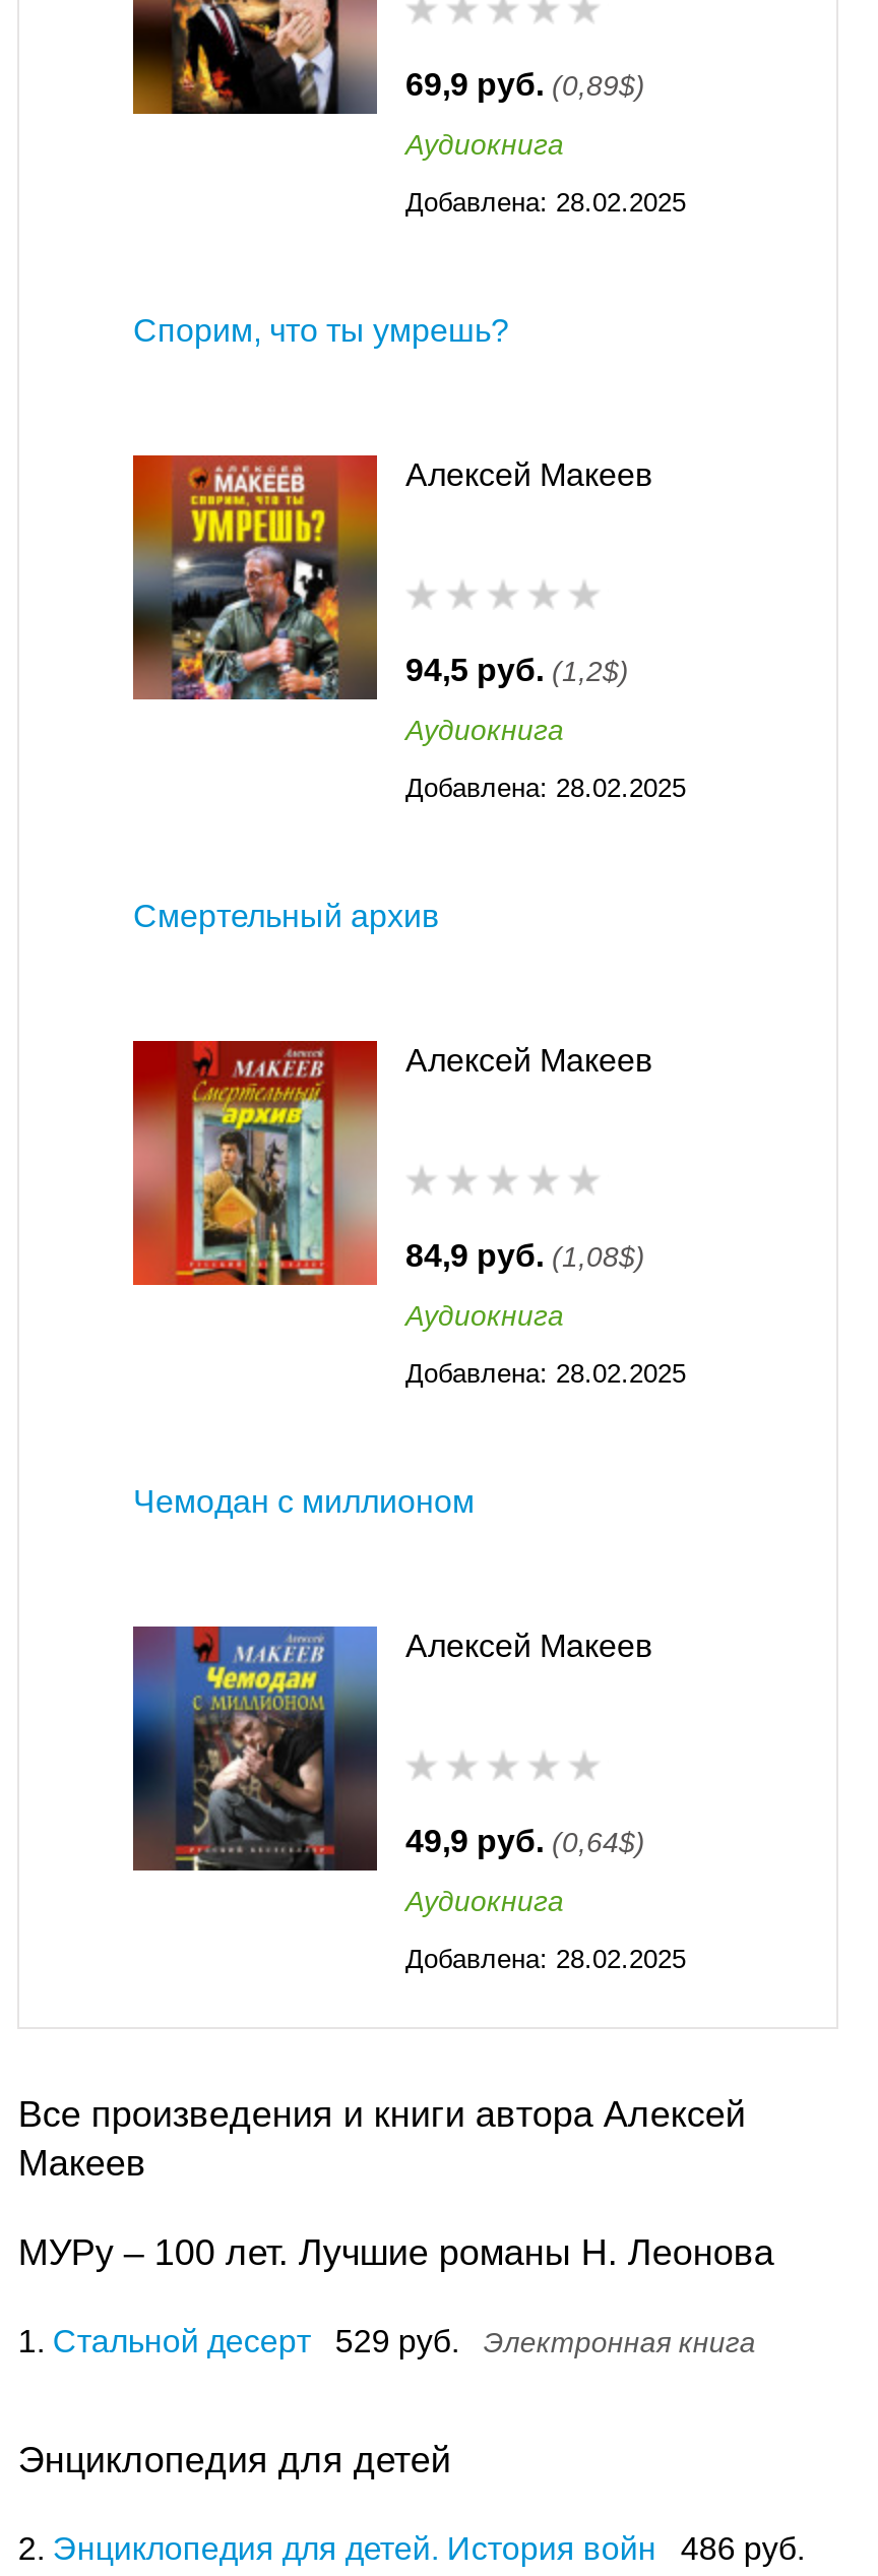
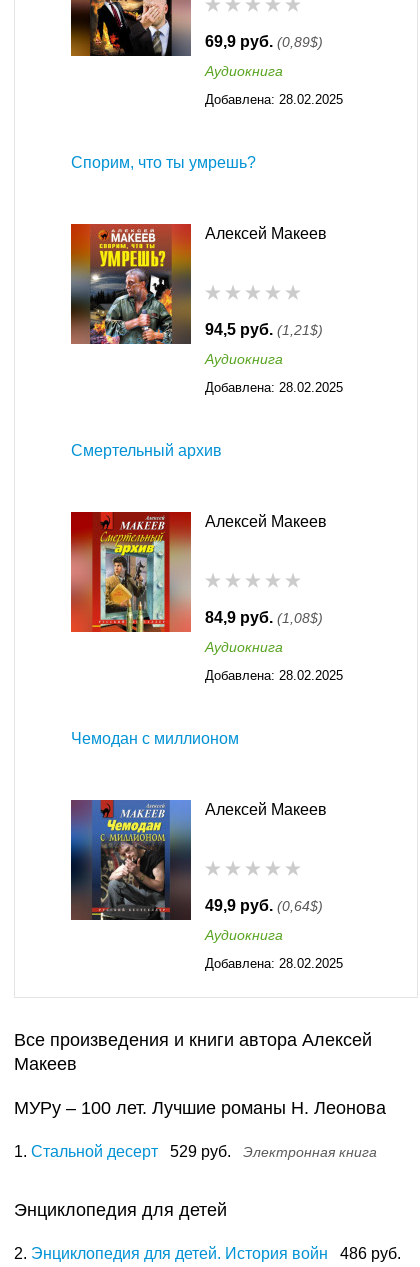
- 94,5 руб. (1,2$)
+ 94,5 руб. (1,21$)
